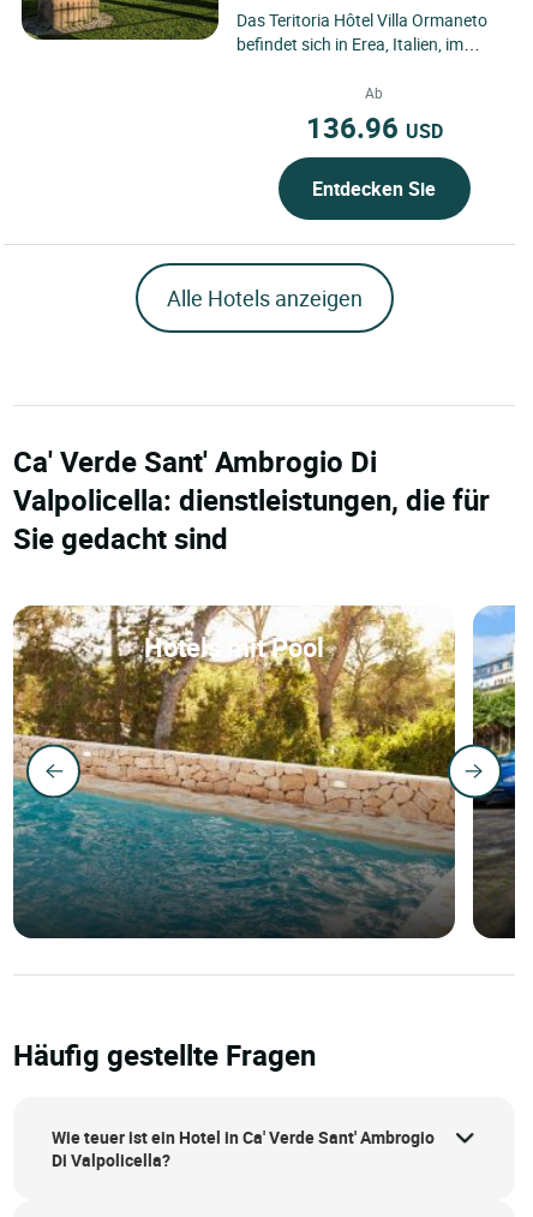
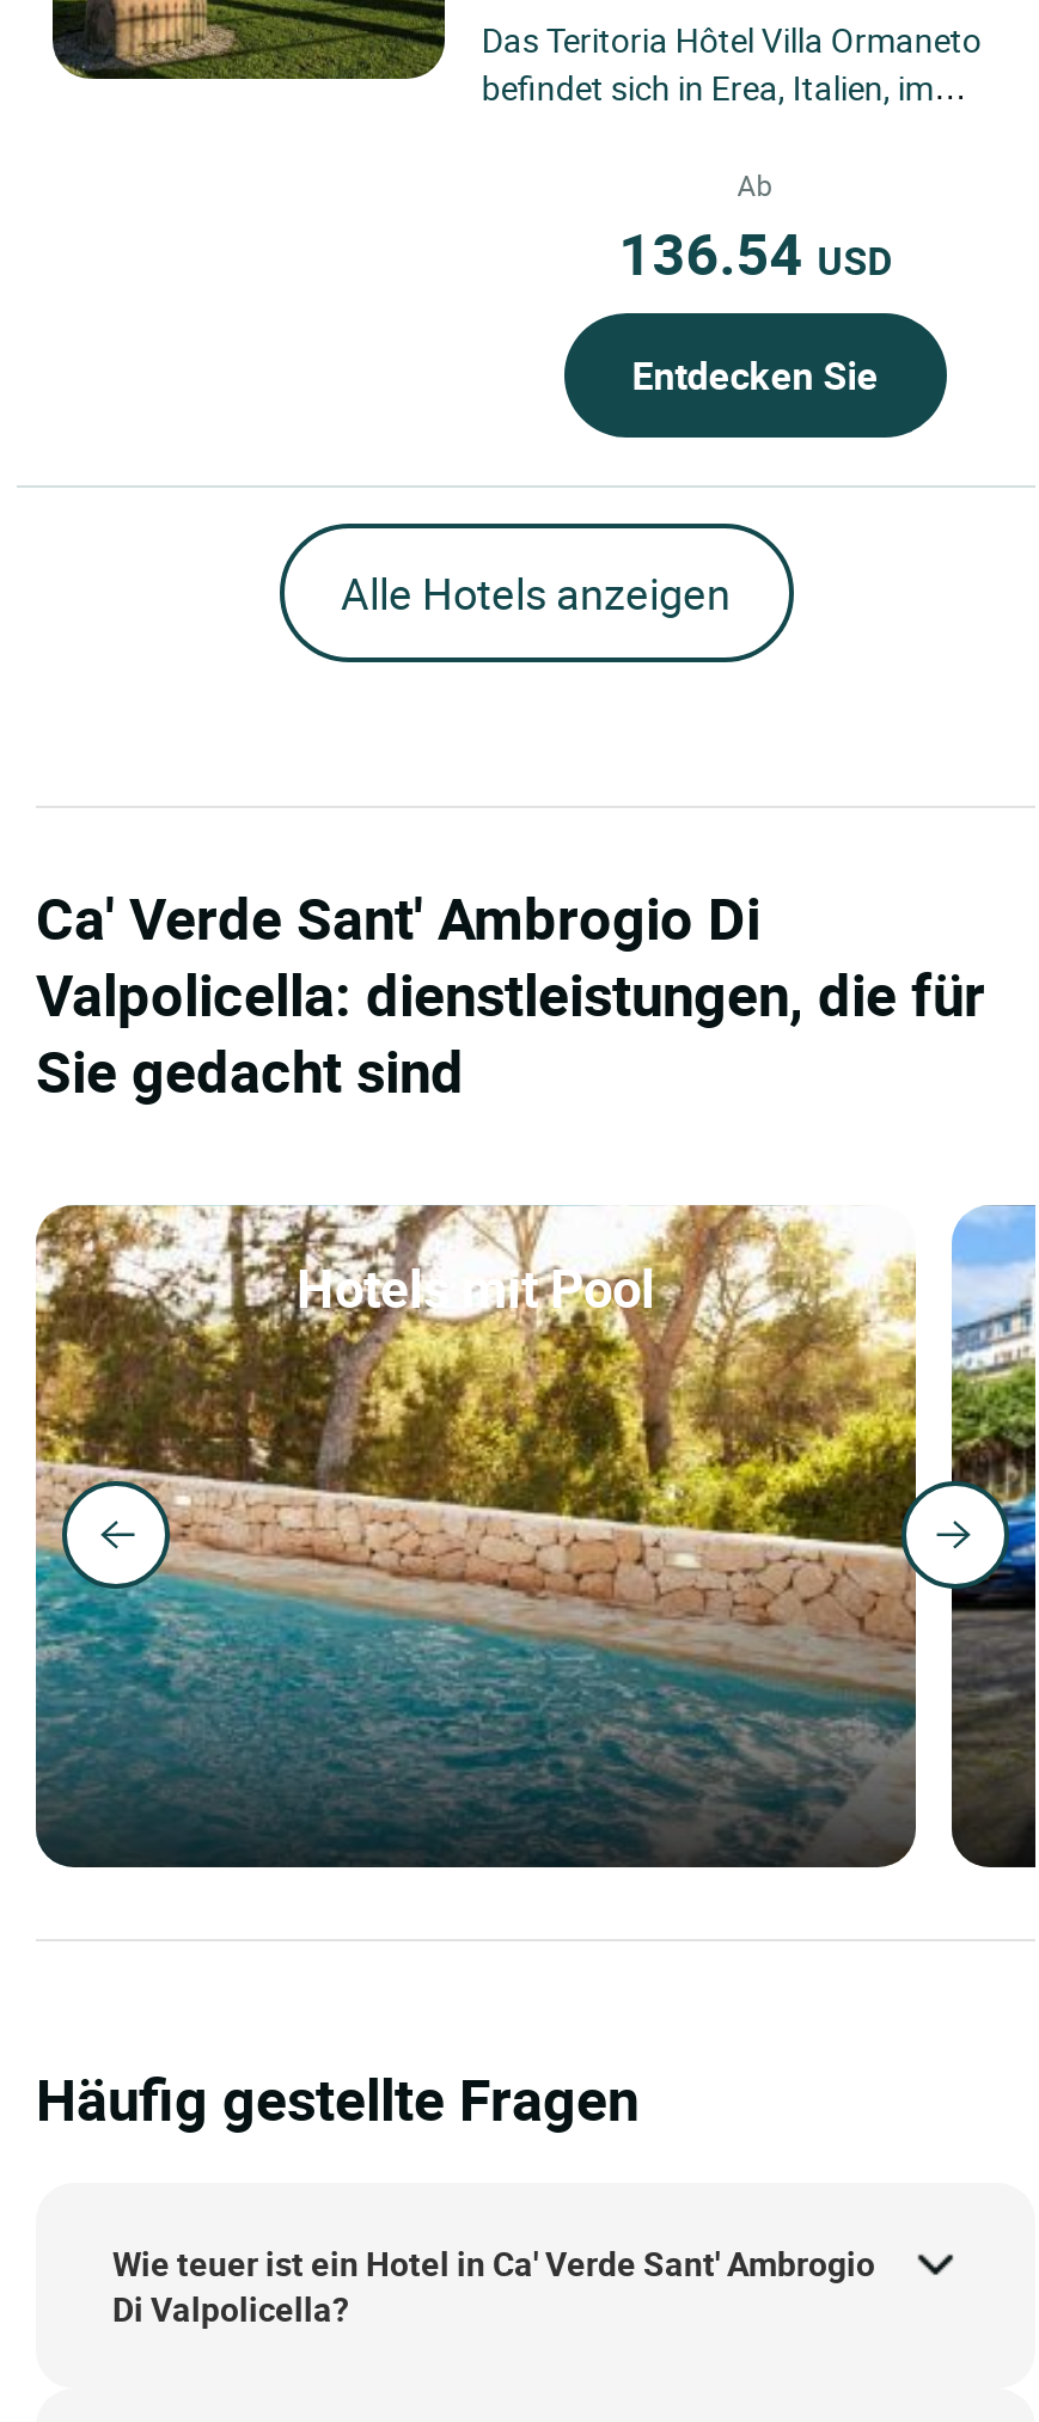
- 136.96 USD
+ 136.54 USD
